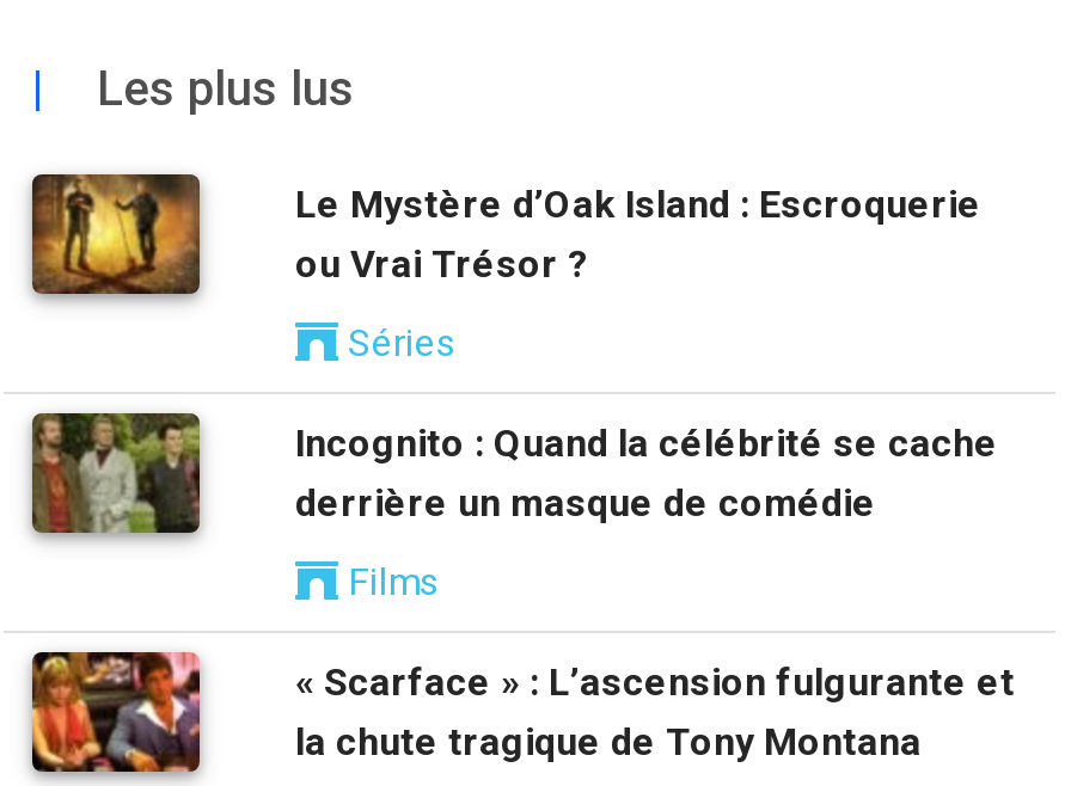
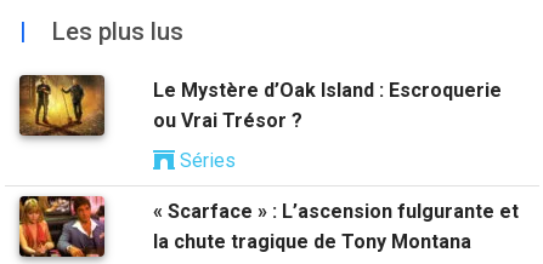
- [image]
- Incognito : Quand la célébrité se cache
- derrière un masque de comédie
- Films
